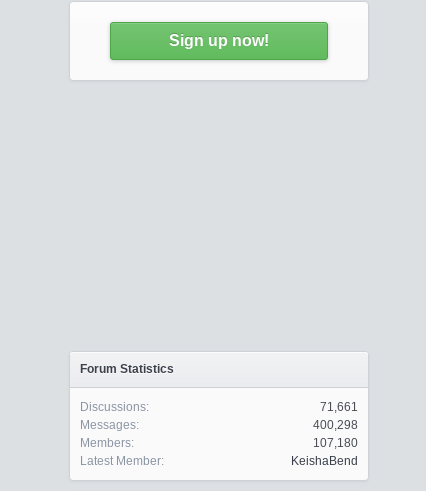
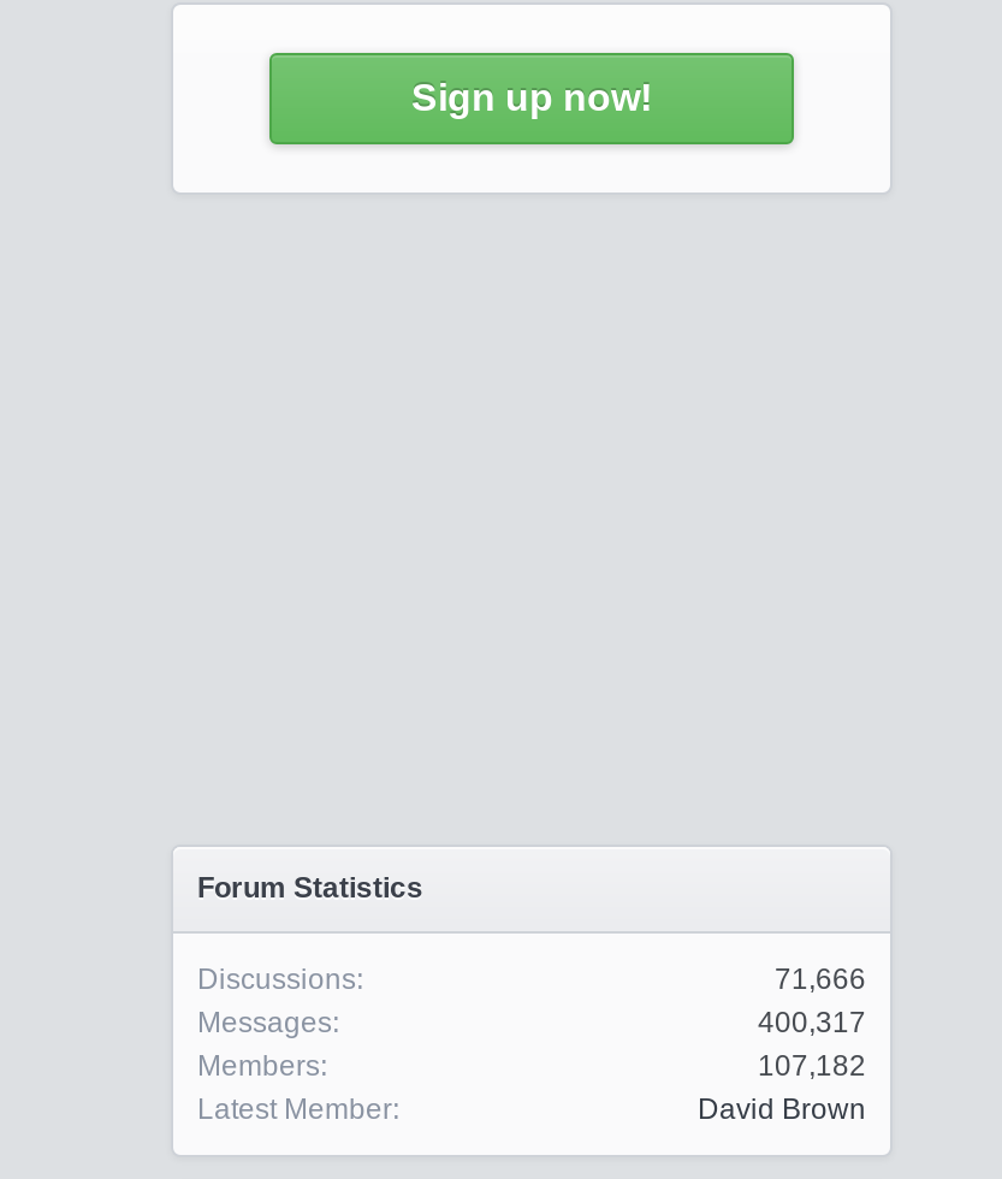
- 71,661
+ 71,666

- 400,298
+ 400,317

- 107,180
+ 107,182

- KeishaBend
+ David Brown
